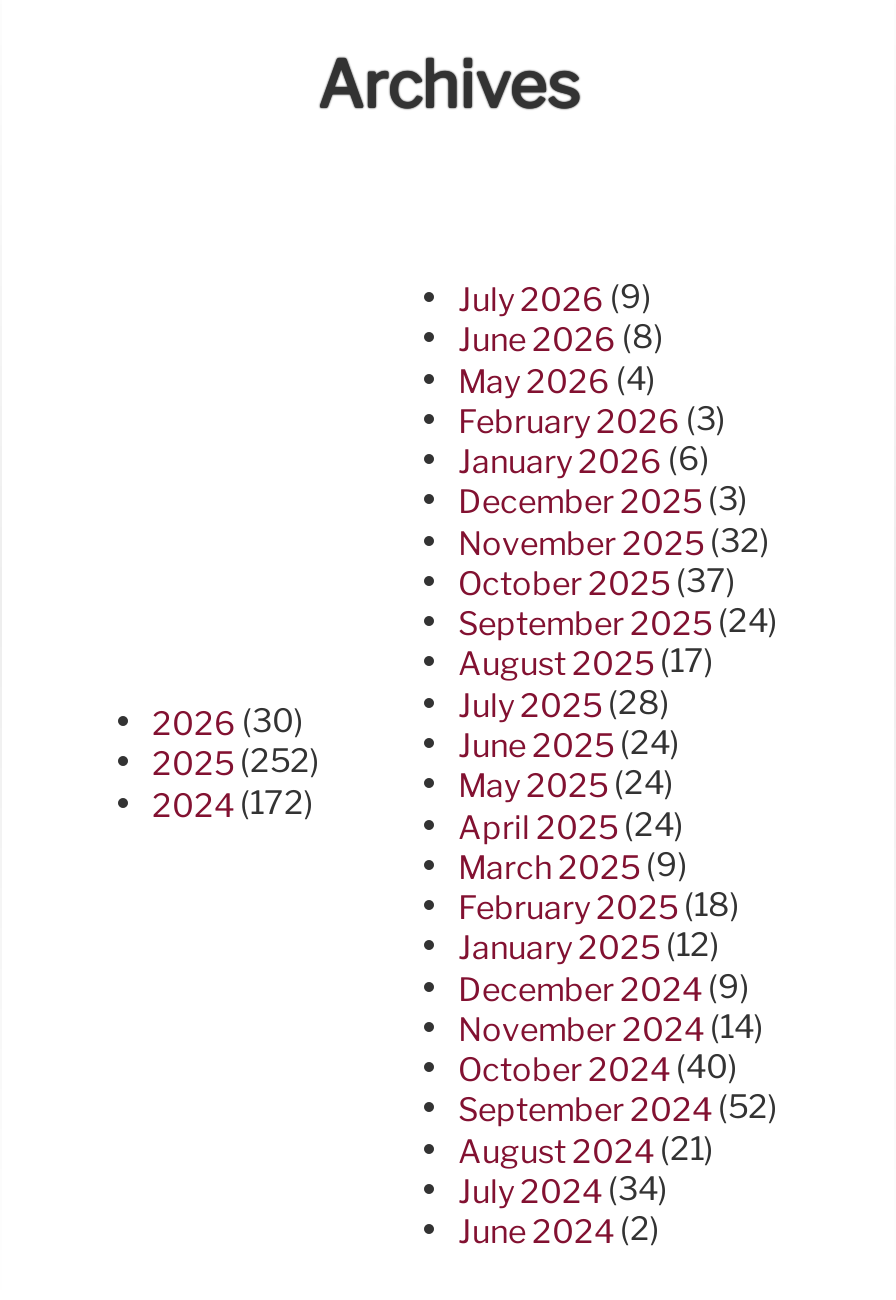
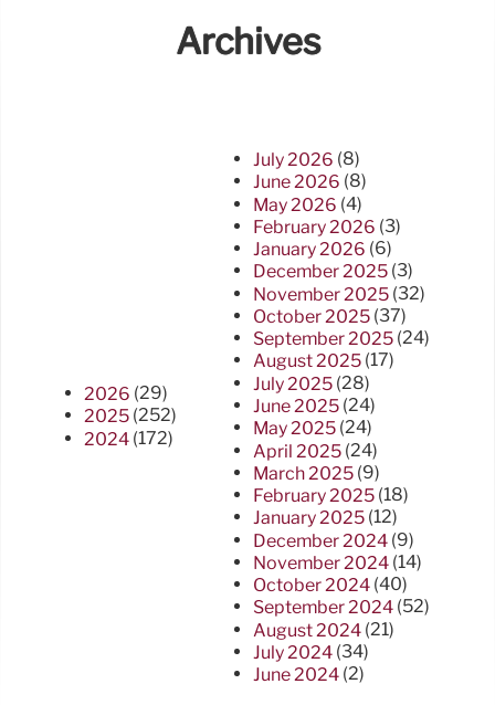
- July 2026 (9)
+ July 2026 (8)

- 2026 (30)
+ 2026 (29)
